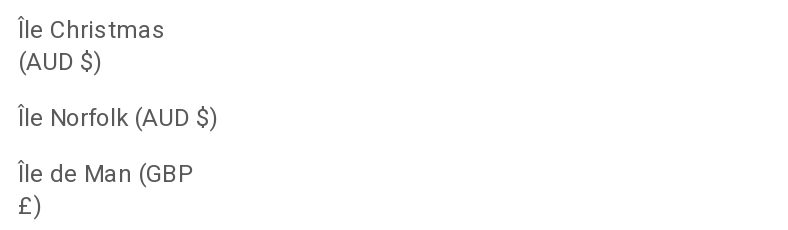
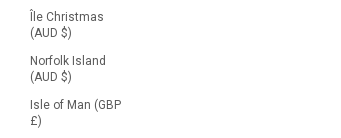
- Île Norfolk (AUD $)
+ Norfolk Island
+ (AUD $)

- Île de Man (GBP
+ Isle of Man (GBP
